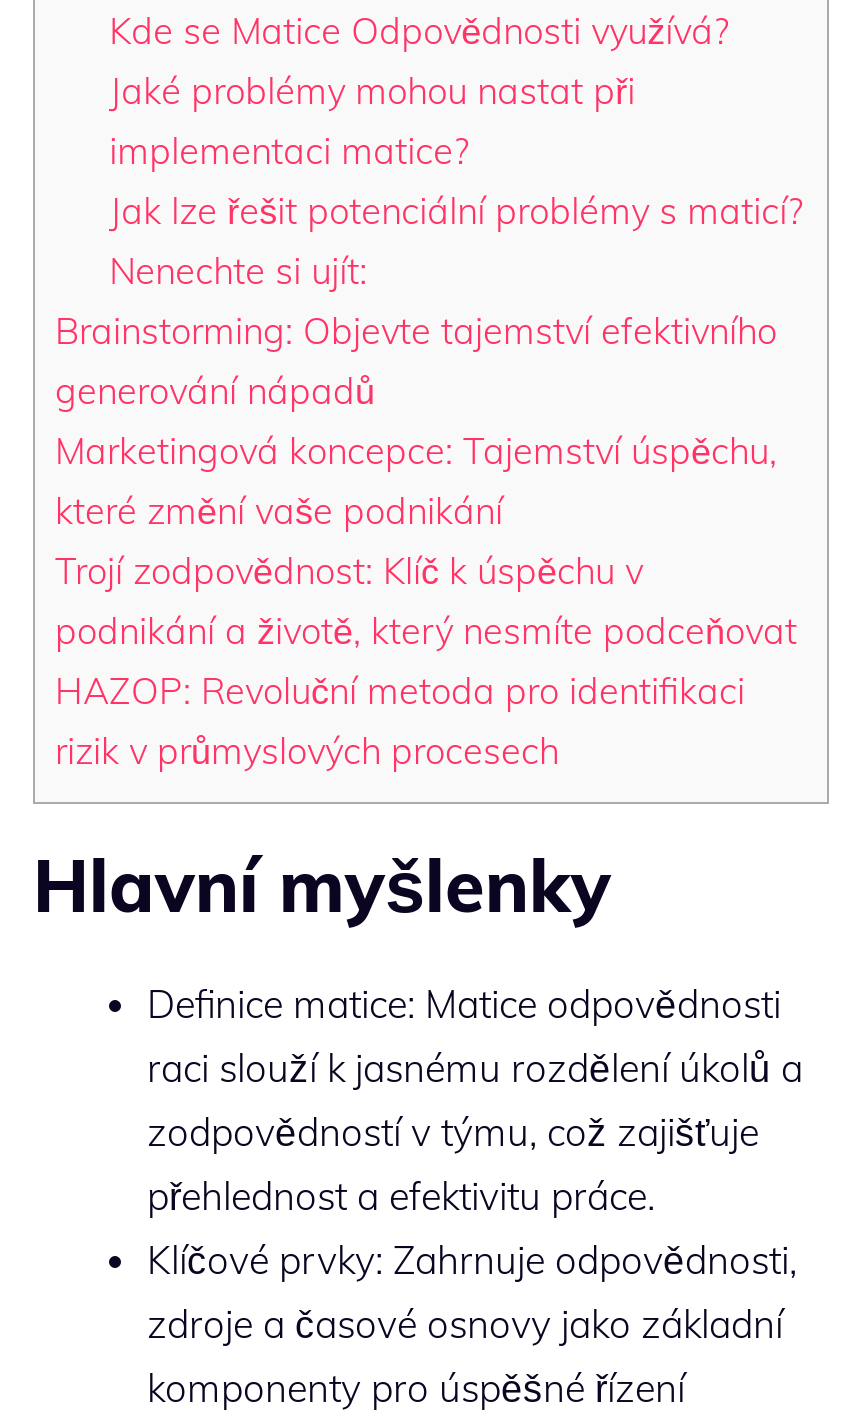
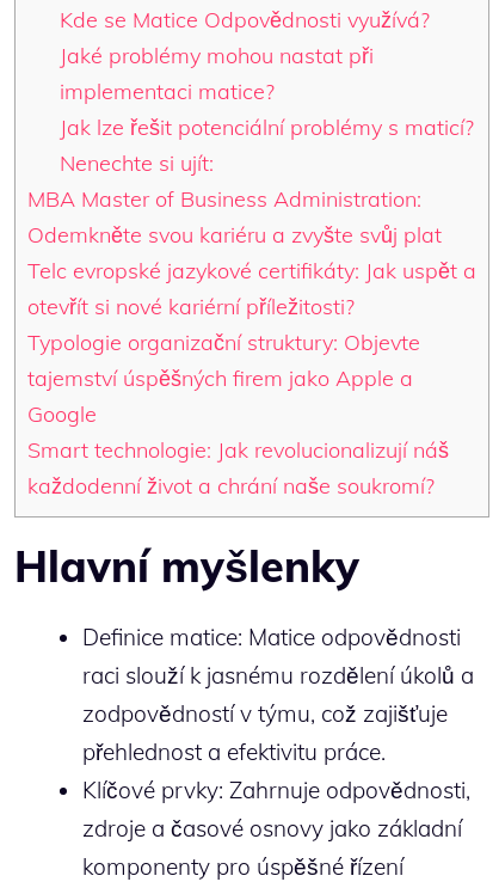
- Brainstorming: Objevte tajemství efektivního
- generování nápadů
- Marketingová koncepce: Tajemství úspěchu,
- které změní vaše podnikání
- Trojí zodpovědnost: Klíč k úspěchu v
- podnikání a životě, který nesmíte podceňovat
- HAZOP: Revoluční metoda pro identifikaci
- rizik v průmyslových procesech
+ MBA Master of Business Administration:
+ Odemkněte svou kariéru a zvyšte svůj plat
+ Telc evropské jazykové certifikáty: Jak uspět a
+ otevřít si nové kariérní příležitosti?
+ Typologie organizační struktury: Objevte
+ tajemství úspěšných firem jako Apple a
+ Google
+ Smart technologie: Jak revolucionalizují náš
+ každodenní život a chrání naše soukromí?
